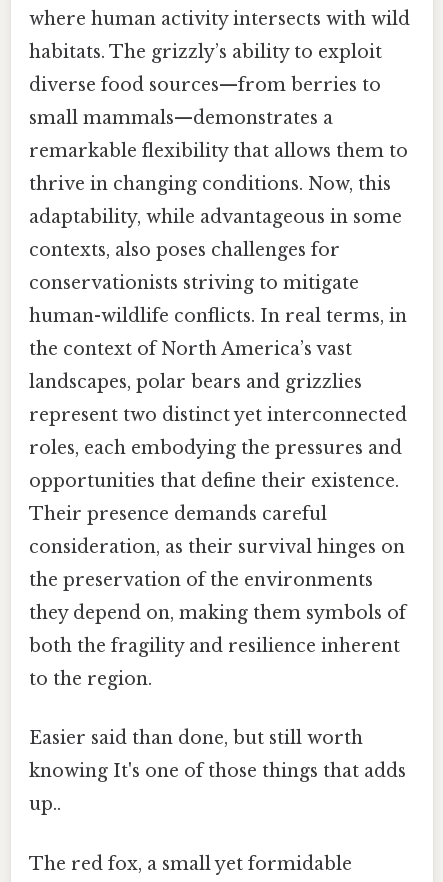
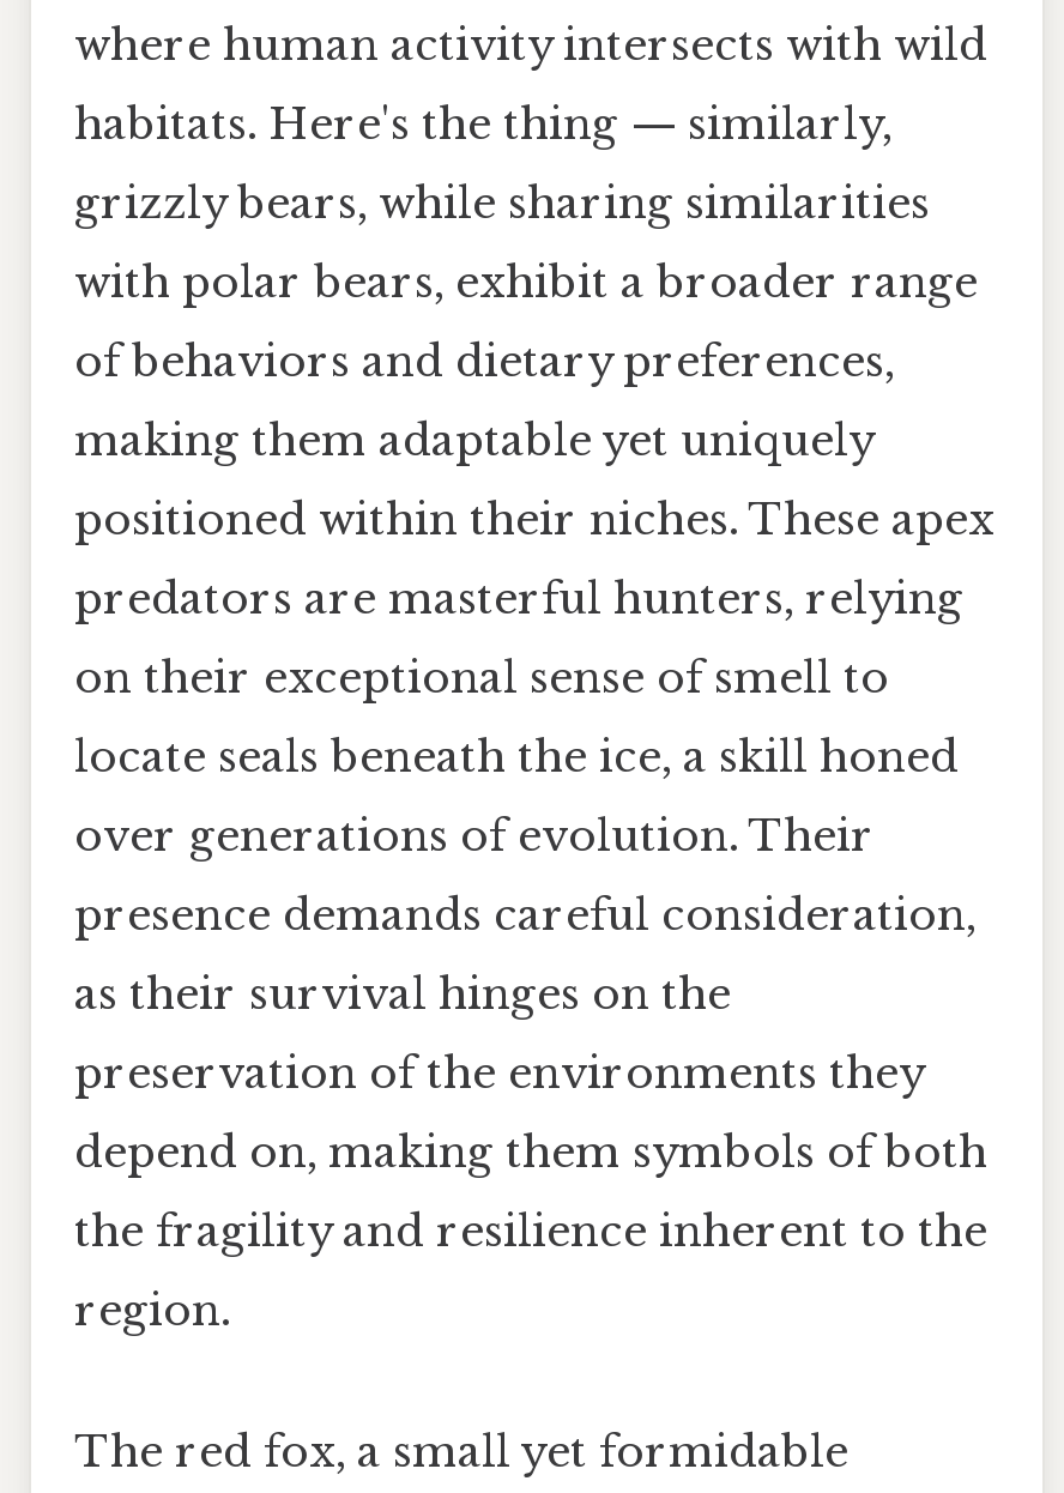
- habitats. The grizzly’s ability to exploit
- diverse food sources—from berries to
- small mammals—demonstrates a
- remarkable flexibility that allows them to
- thrive in changing conditions. Now, this
- adaptability, while advantageous in some
- contexts, also poses challenges for
- conservationists striving to mitigate
- human-wildlife conflicts. In real terms, in
- the context of North America’s vast
- landscapes, polar bears and grizzlies
- represent two distinct yet interconnected
- roles, each embodying the pressures and
- opportunities that define their existence.
- Their presence demands careful
- consideration, as their survival hinges on
- the preservation of the environments
- they depend on, making them symbols of
- both the fragility and resilience inherent
- to the region.
- Easier said than done, but still worth
- knowing It's one of those things that adds
- up..
+ habitats. Here's the thing — similarly,
+ grizzly bears, while sharing similarities
+ with polar bears, exhibit a broader range
+ of behaviors and dietary preferences,
+ making them adaptable yet uniquely
+ positioned within their niches. These apex
+ predators are masterful hunters, relying
+ on their exceptional sense of smell to
+ locate seals beneath the ice, a skill honed
+ over generations of evolution. Their
+ presence demands careful consideration,
+ as their survival hinges on the
+ preservation of the environments they
+ depend on, making them symbols of both
+ the fragility and resilience inherent to the
+ region.
